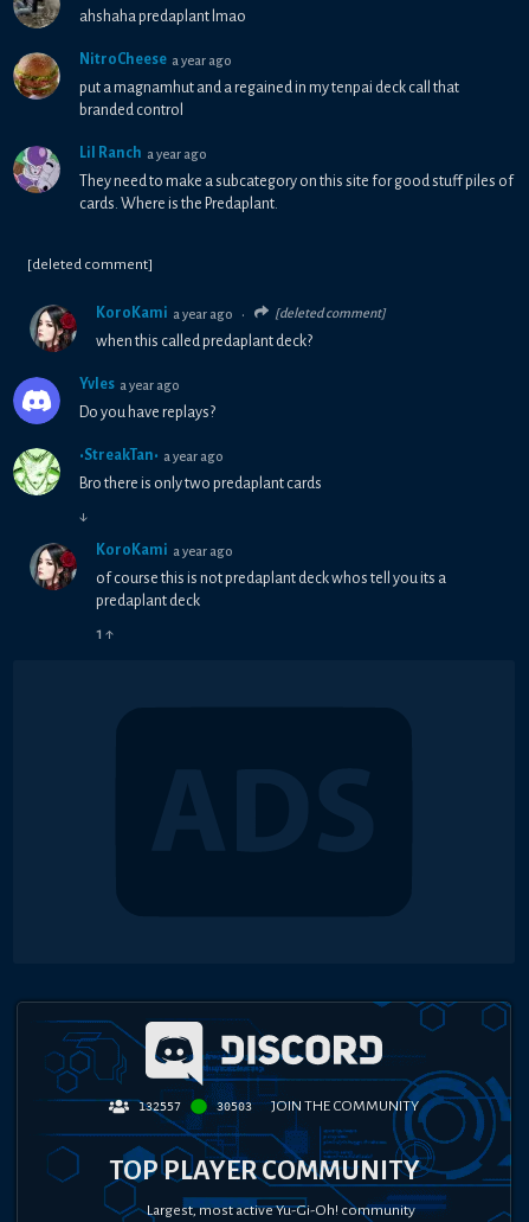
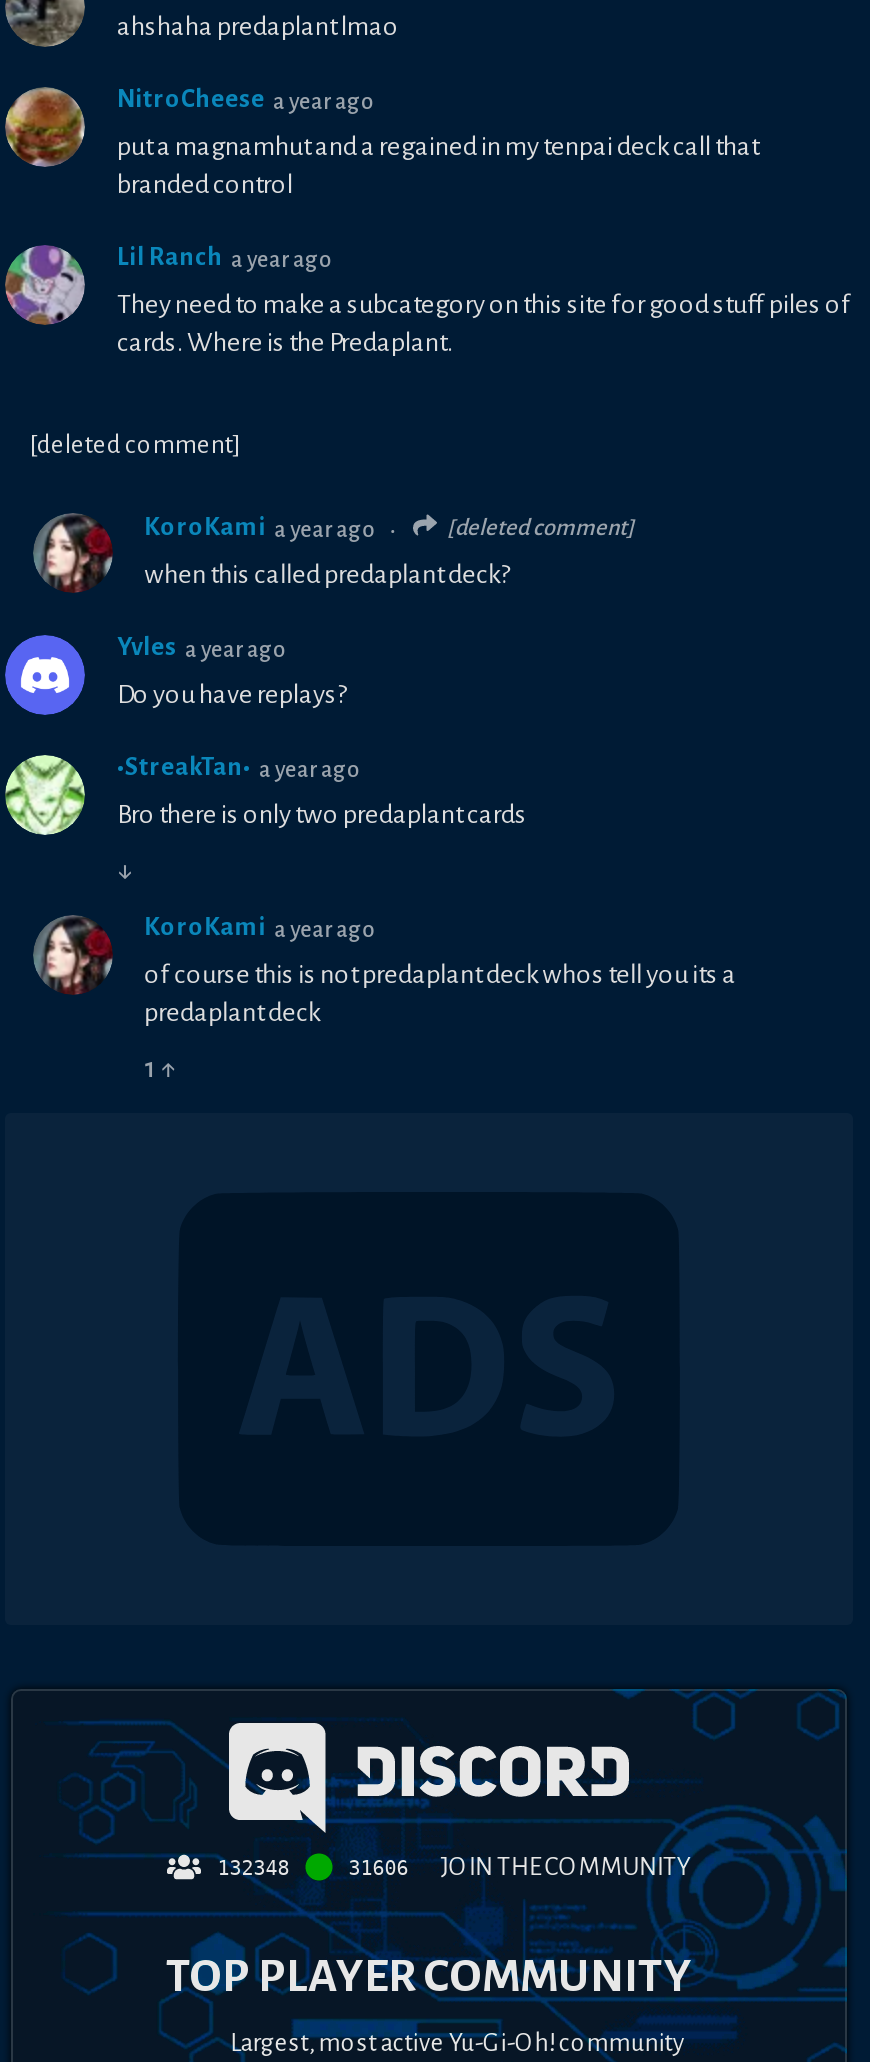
- 132557
+ 132348

- 30503 JOIN THE COMMUNITY
+ 31606 JOIN THE COMMUNITY
